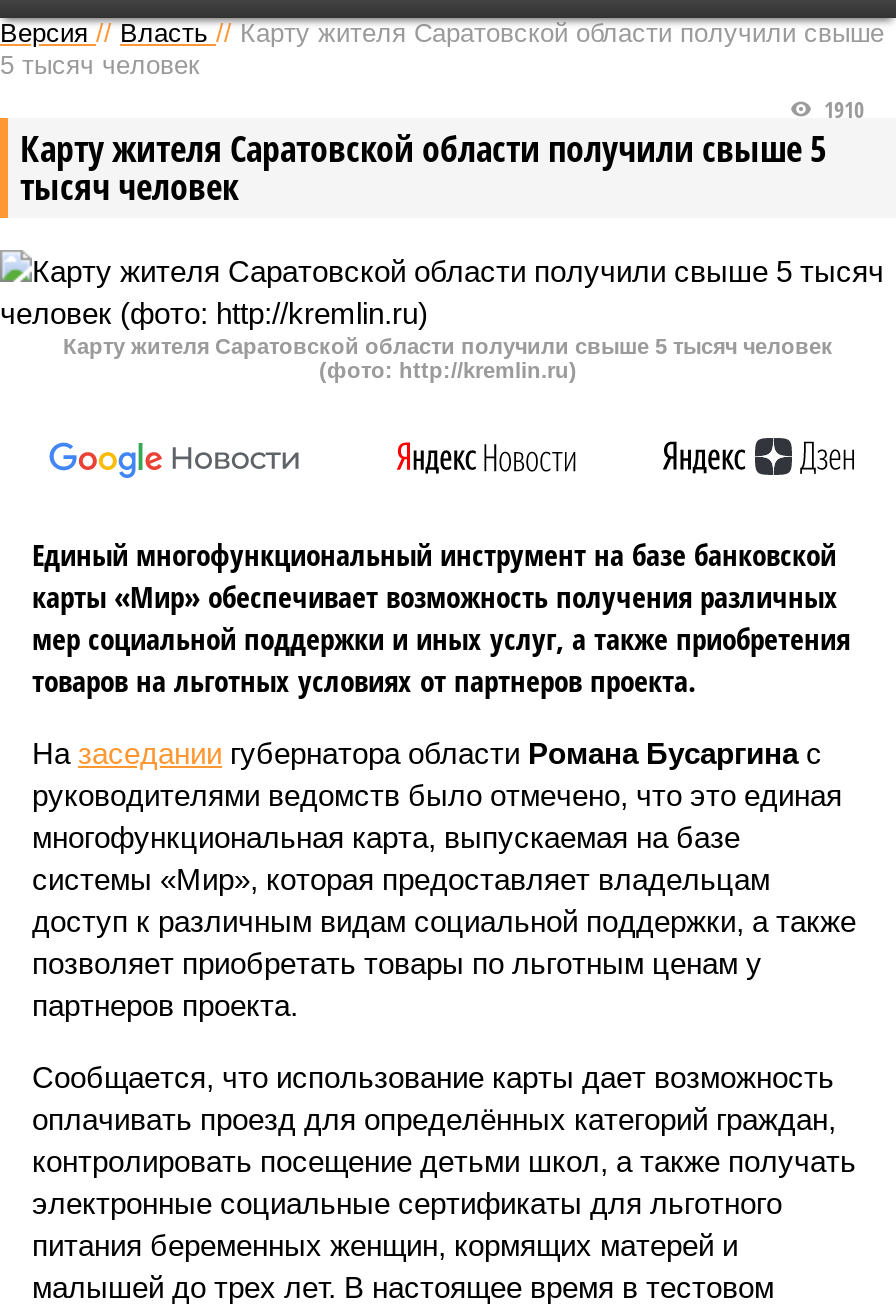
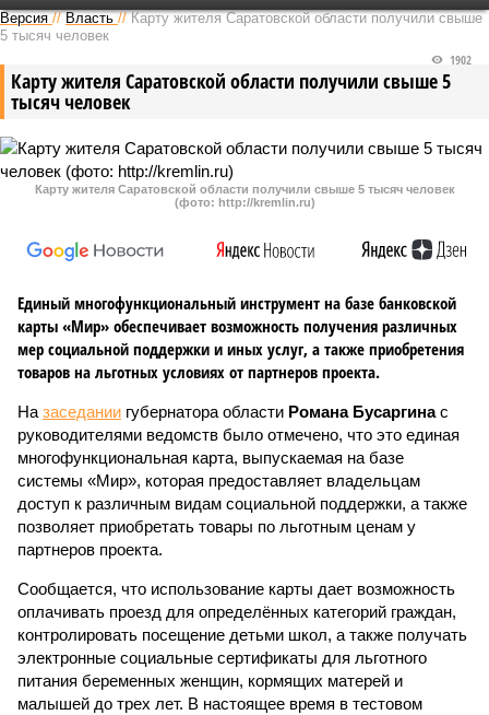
- 1910
+ 1902
